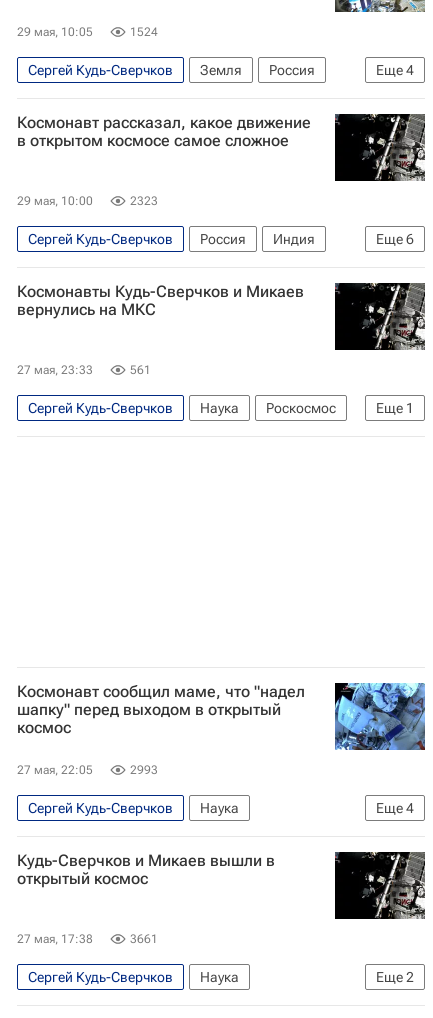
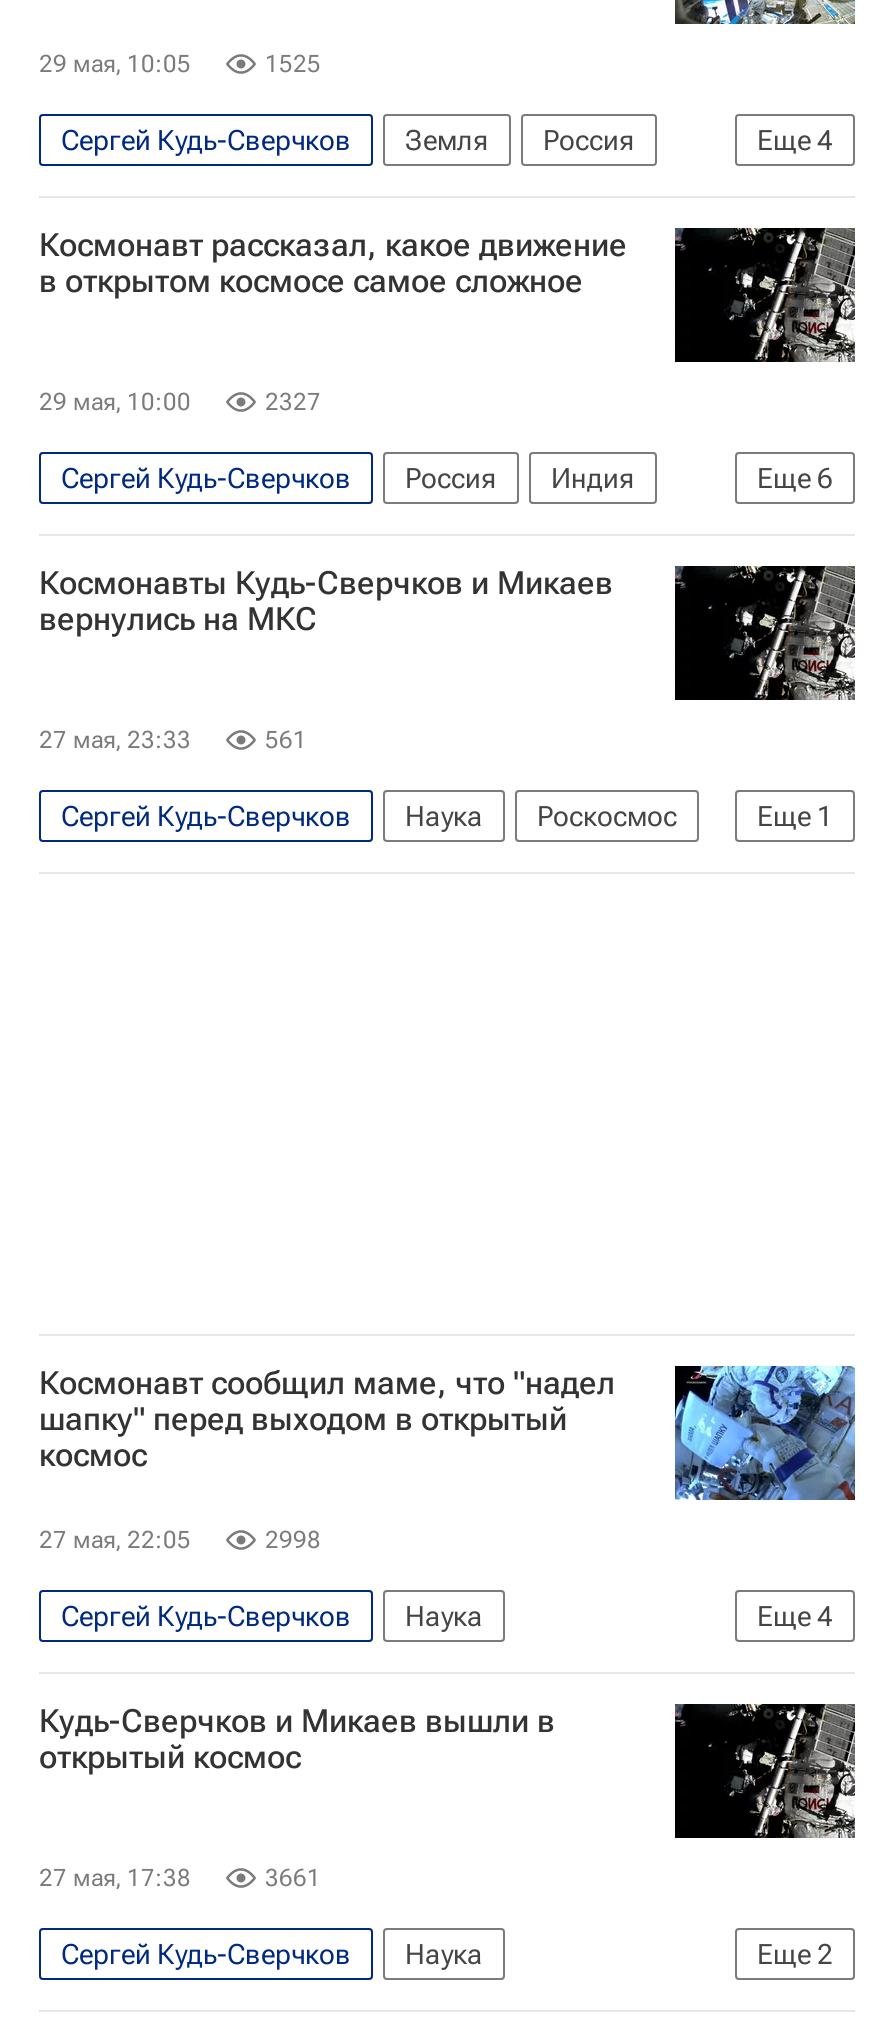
- 1524
+ 1525

- 2323
+ 2327

- 2993
+ 2998
